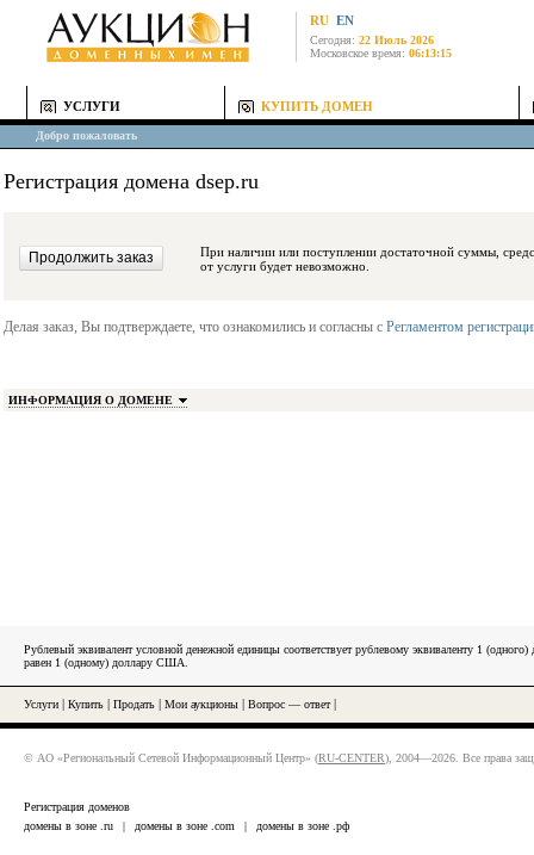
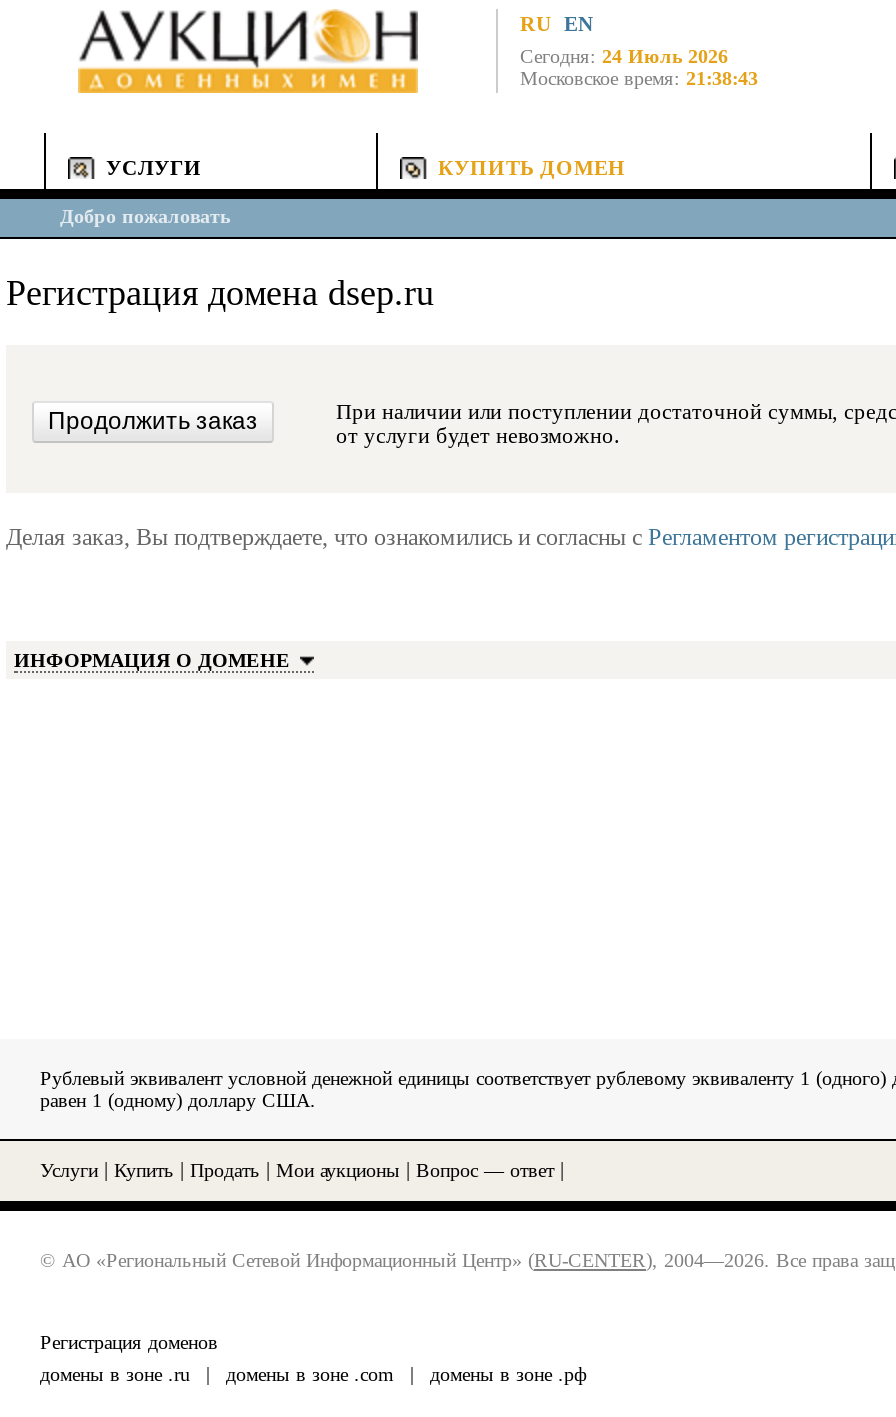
- Сегодня: 22 Июль 2026
+ Сегодня: 24 Июль 2026

- Московское время: 06:13:15
+ Московское время: 21:38:43
